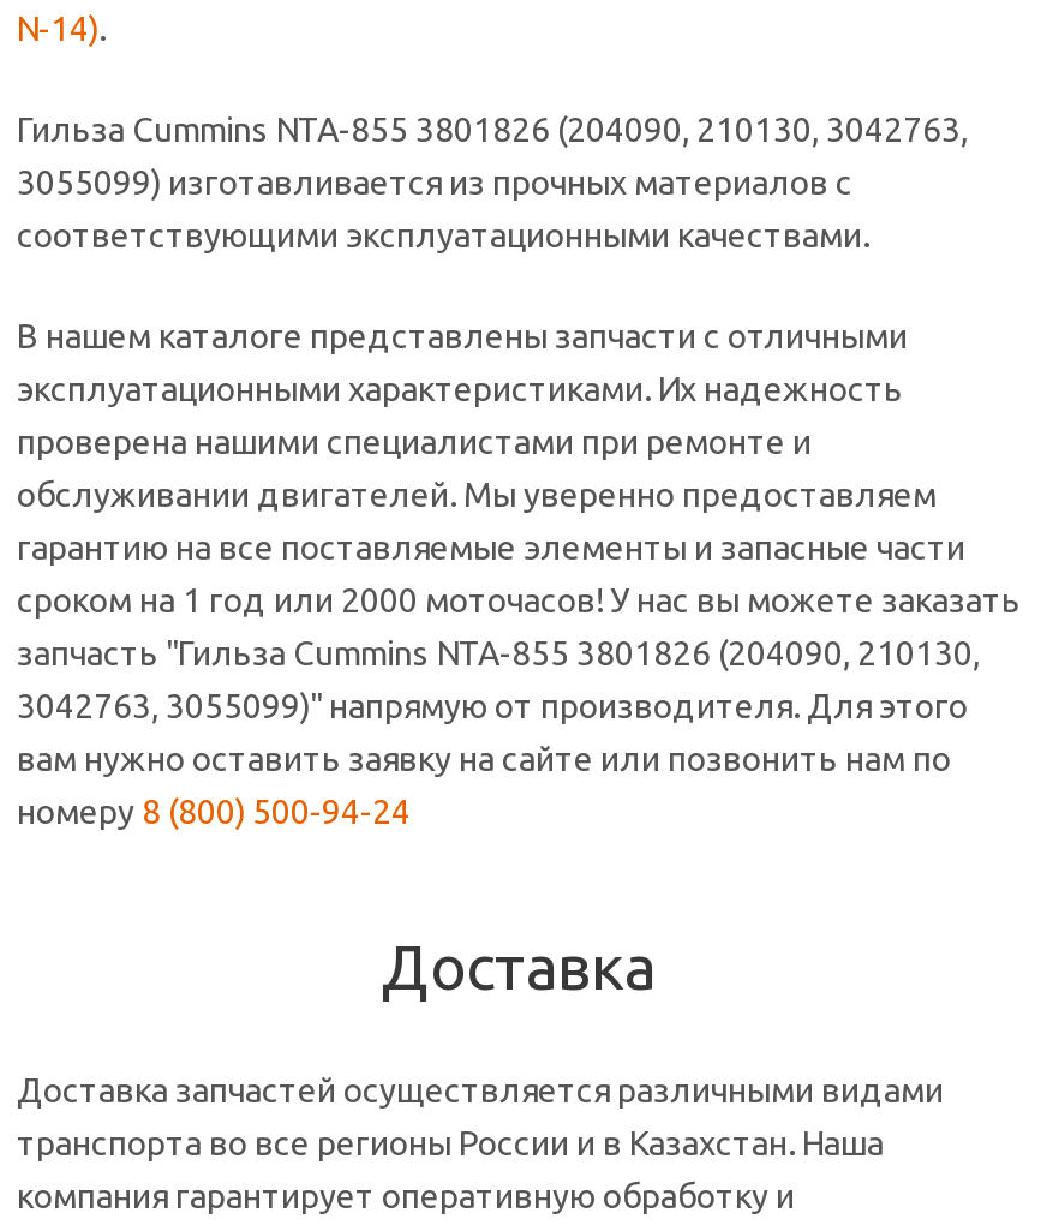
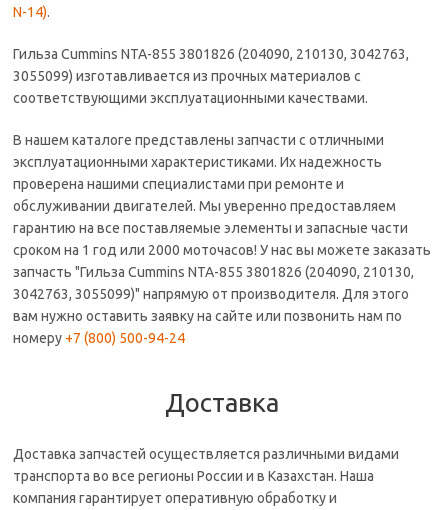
- номеру 8 (800) 500-94-24
+ номеру +7 (800) 500-94-24
